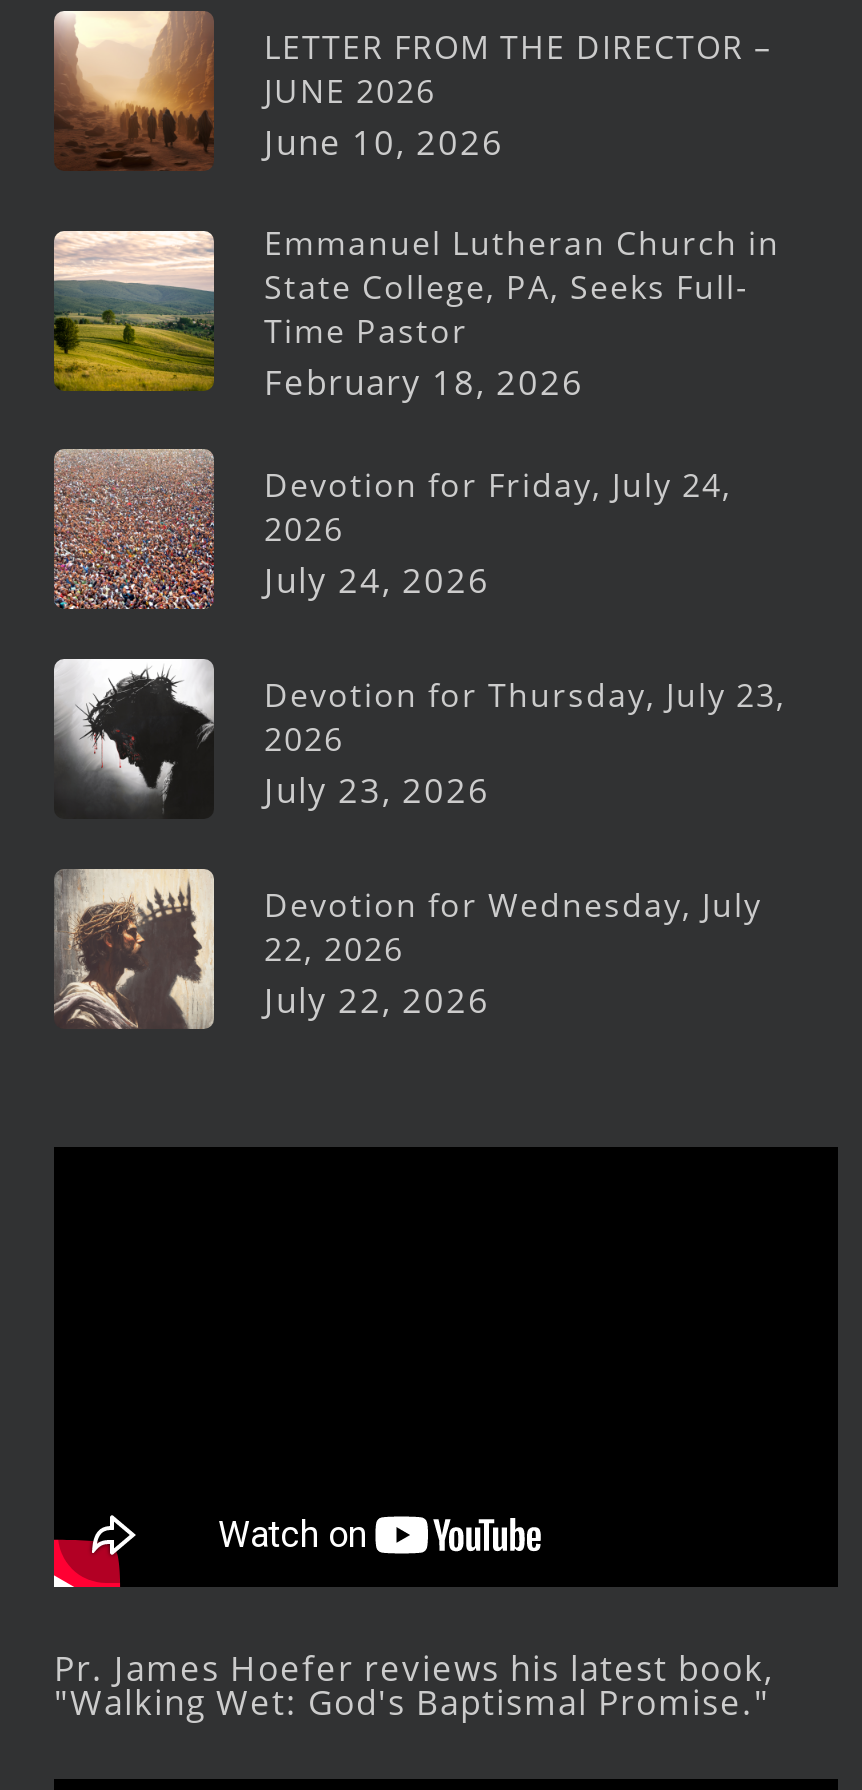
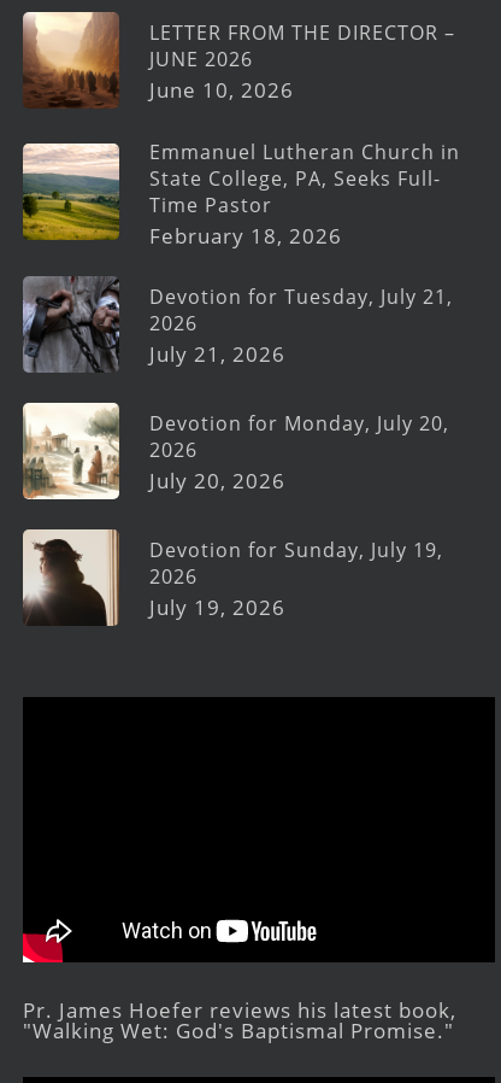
- [image]
- Devotion for Friday, July 24,
+ [image]
+ Devotion for Tuesday, July 21,

- July 24, 2026
+ July 21, 2026

- [image]
- Devotion for Thursday, July 23,
+ [image]
+ Devotion for Monday, July 20,

- July 23, 2026
+ July 20, 2026

- [image]
- Devotion for Wednesday, July
- 22, 2026
- July 22, 2026
+ [image]
+ Devotion for Sunday, July 19,
+ 2026
+ July 19, 2026
